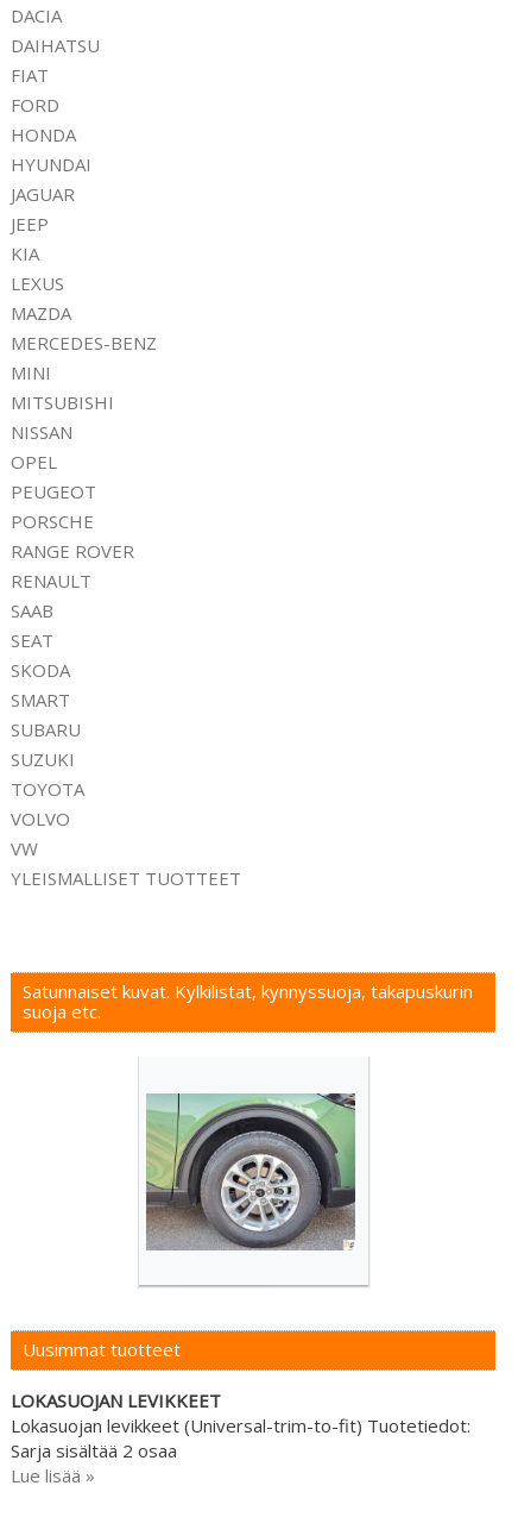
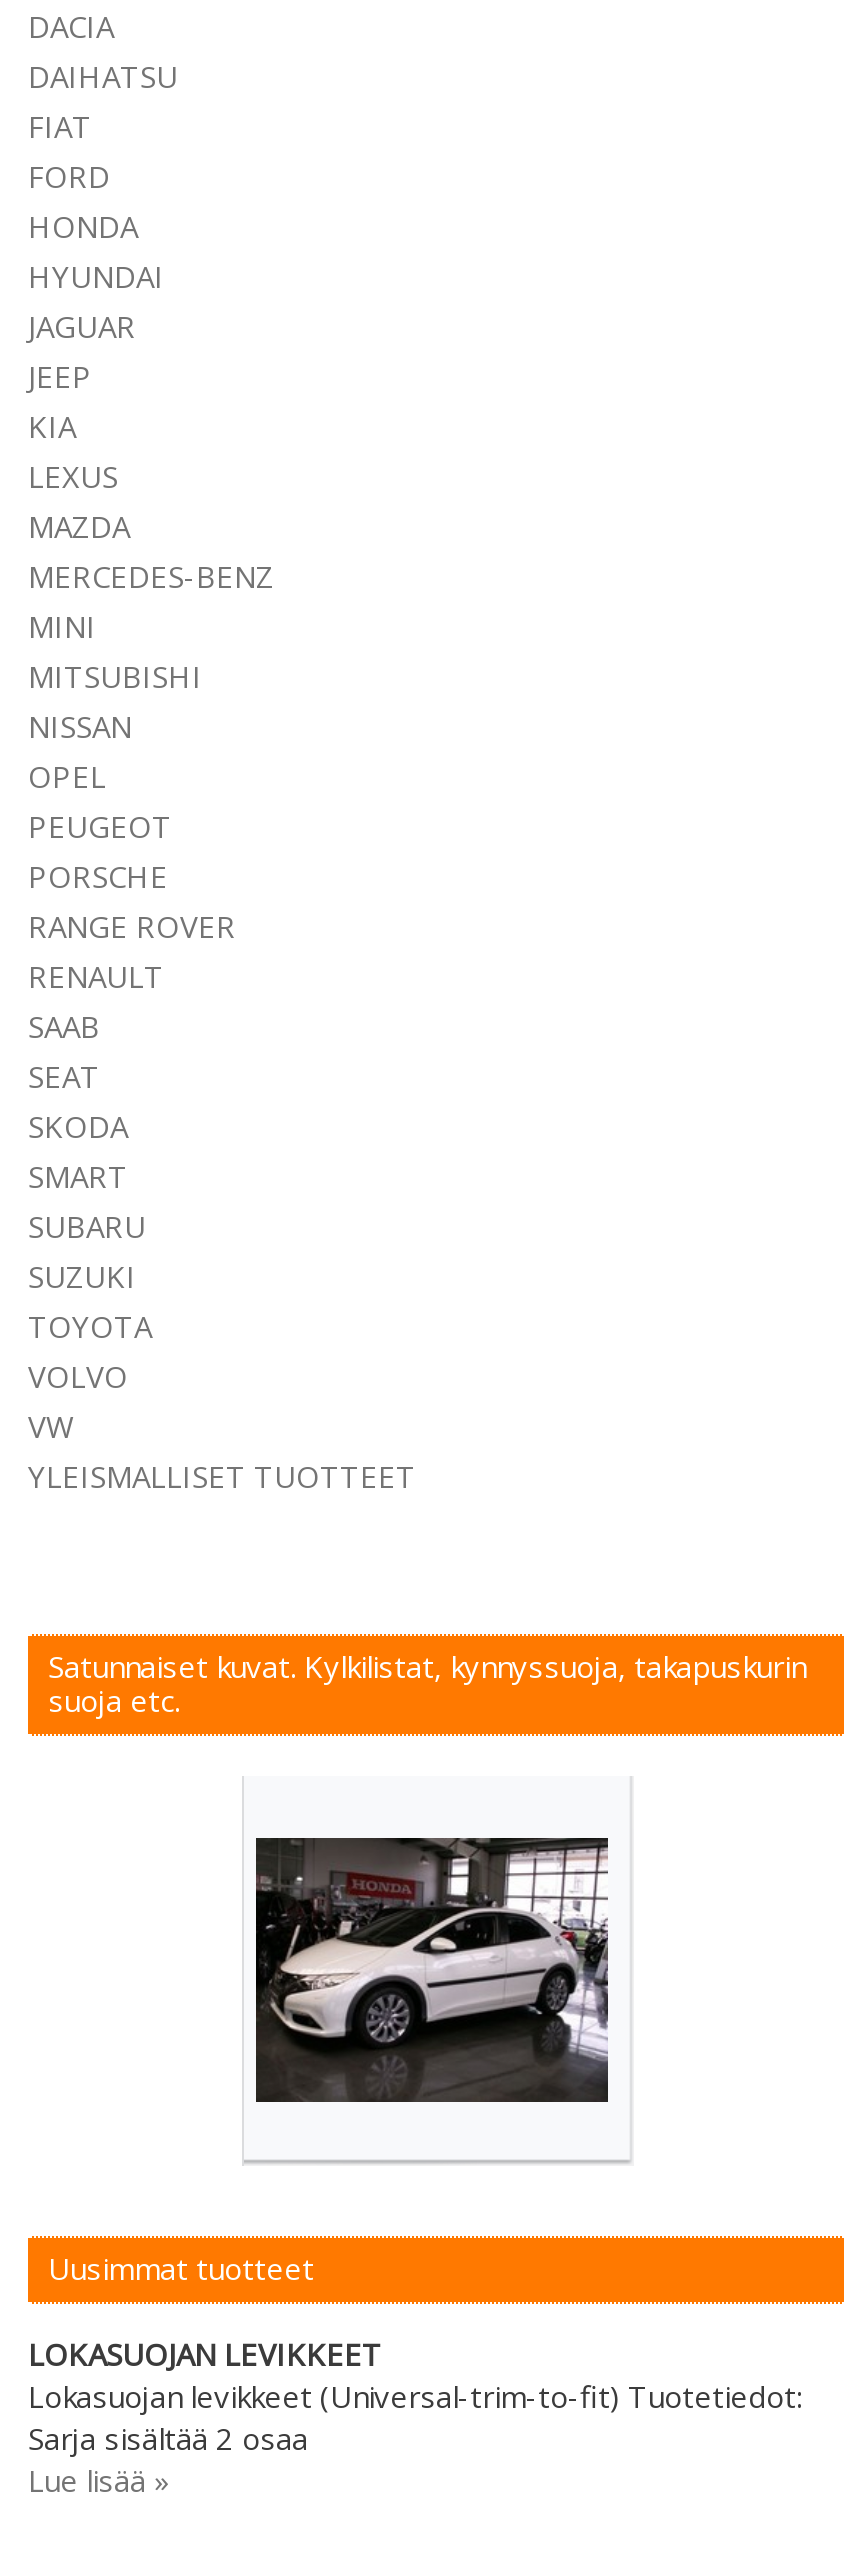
- [image]
+ [image]
